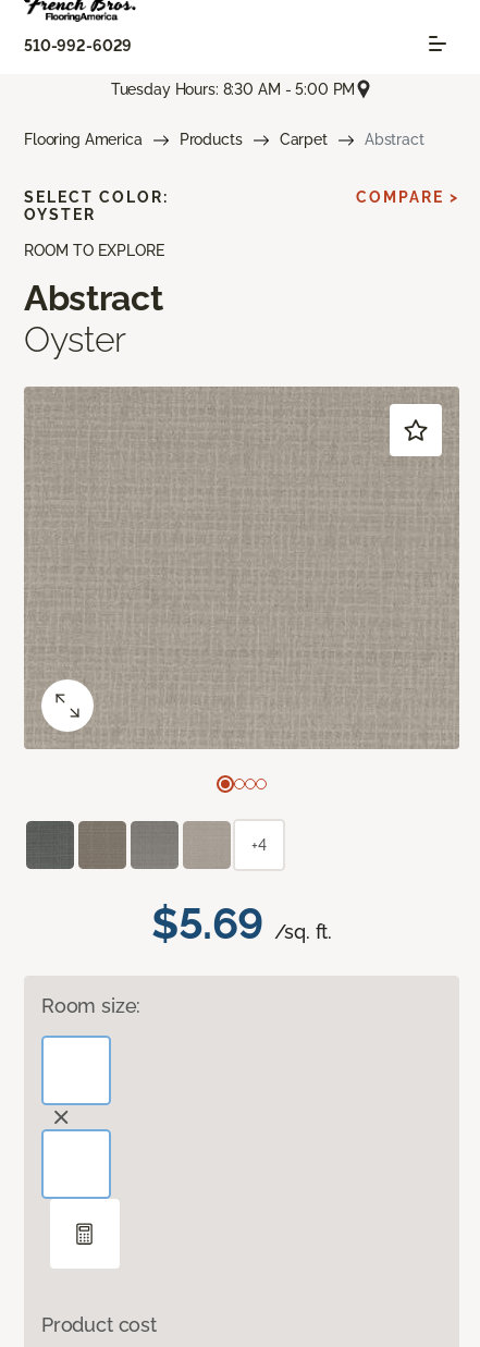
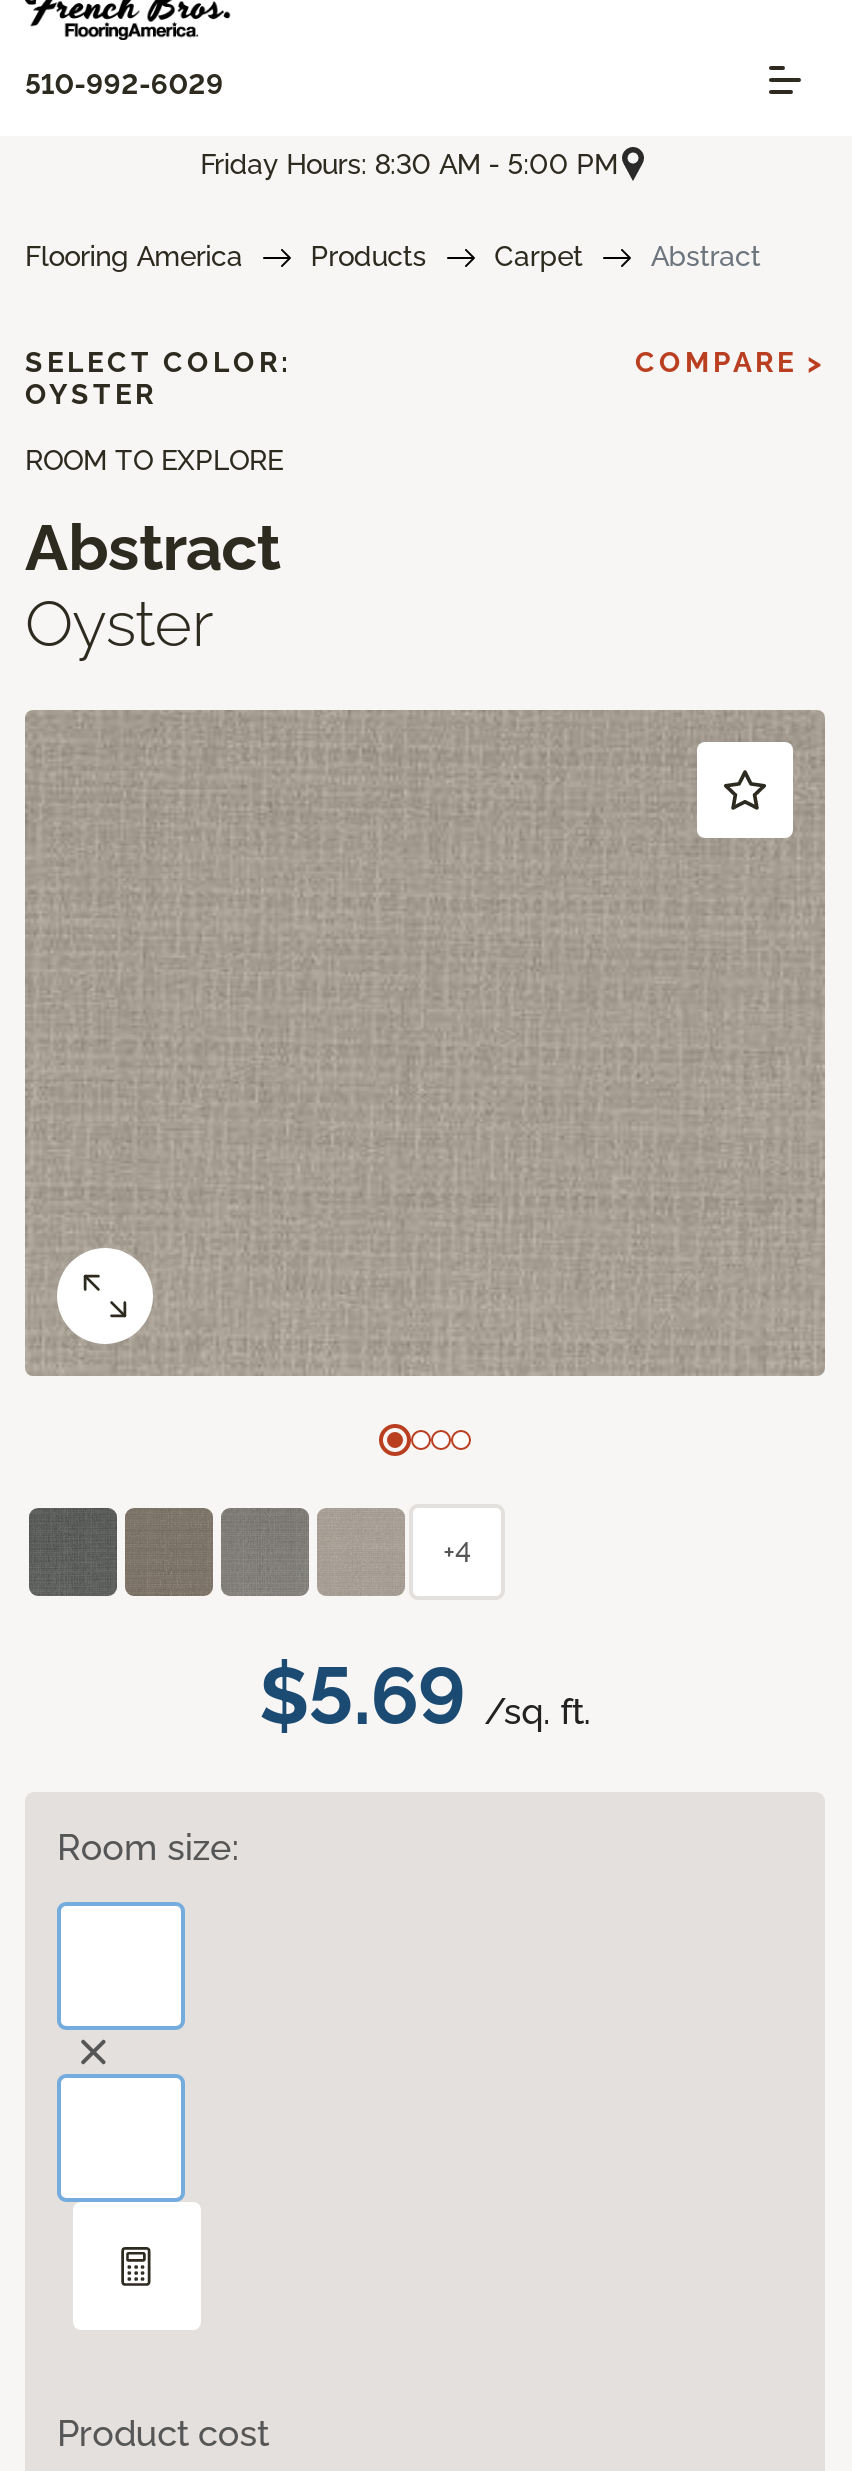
- Tuesday Hours: 8:30 AM - 5:00 PM
+ Friday Hours: 8:30 AM - 5:00 PM
